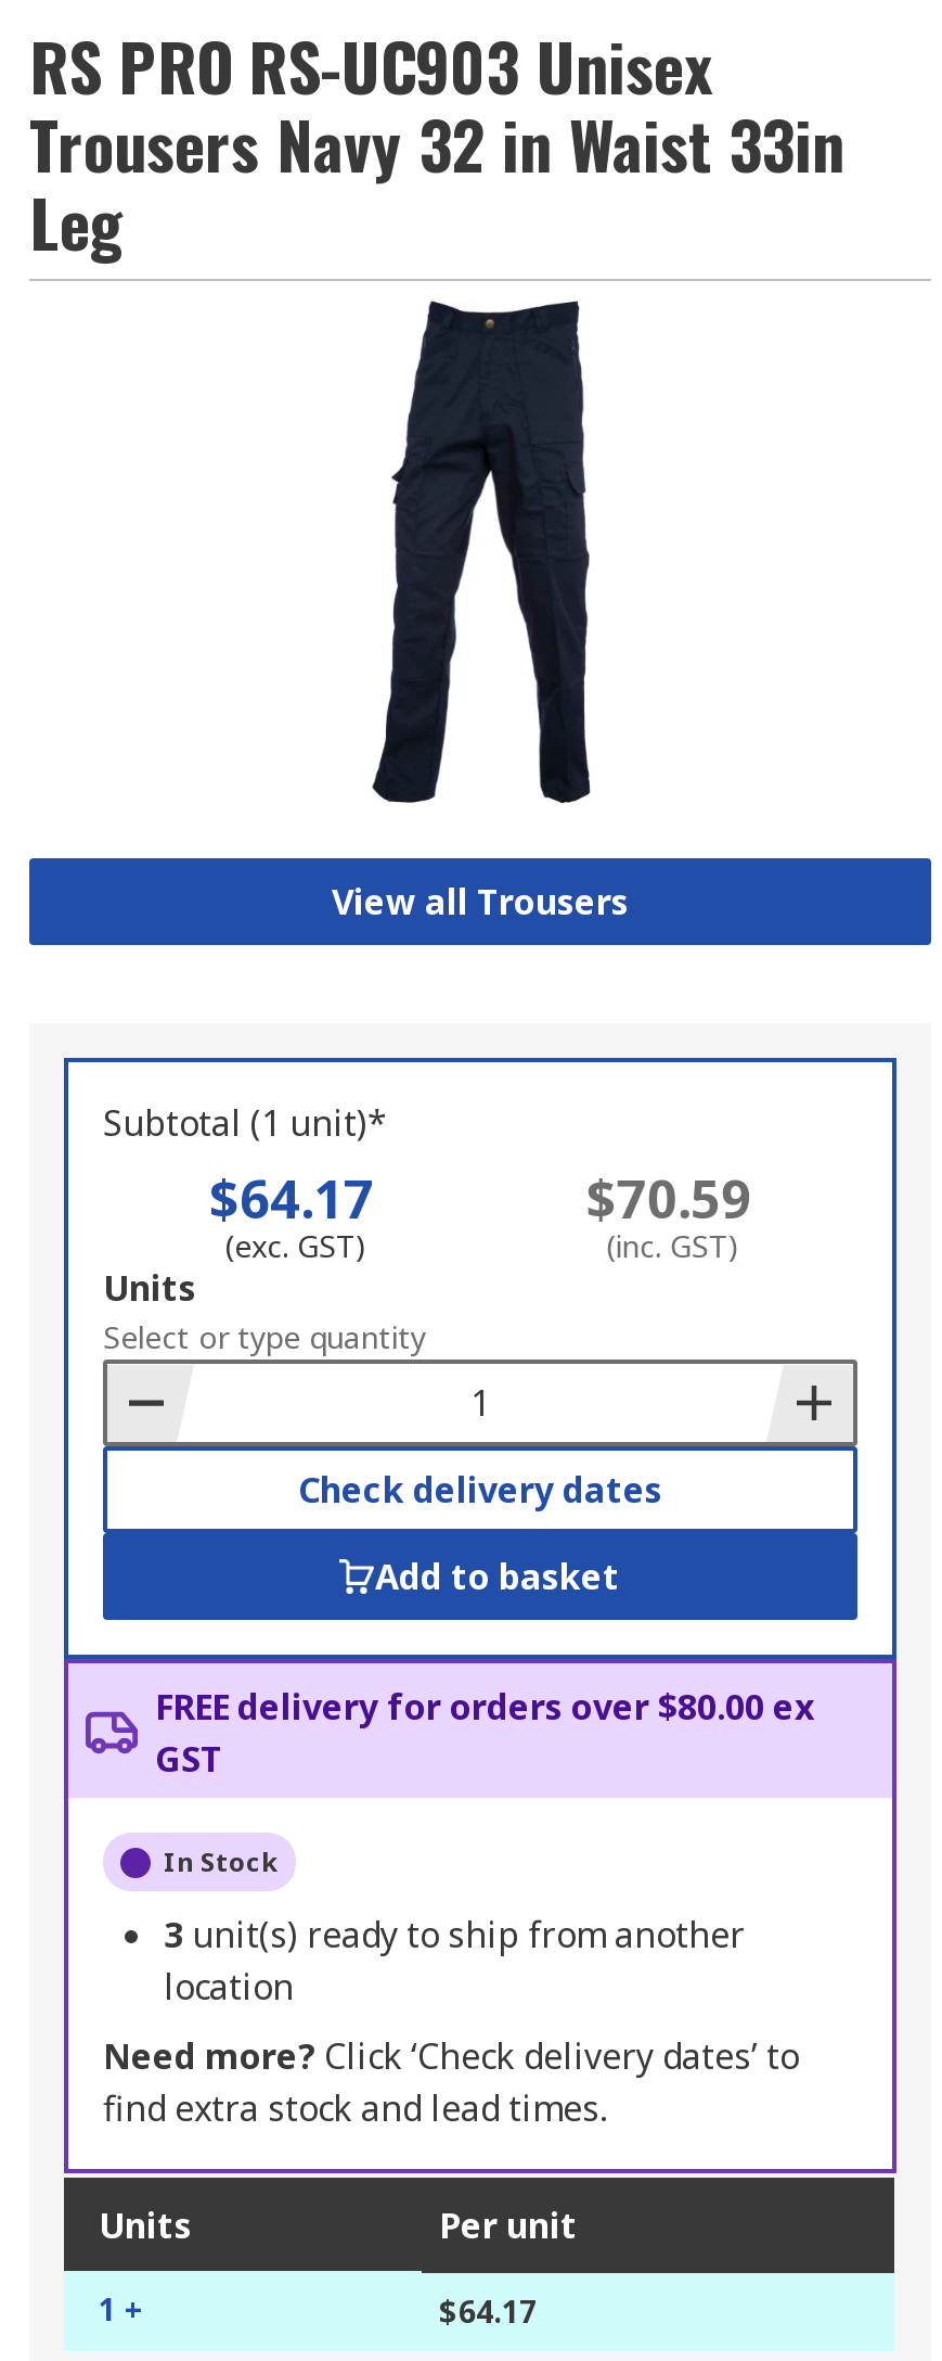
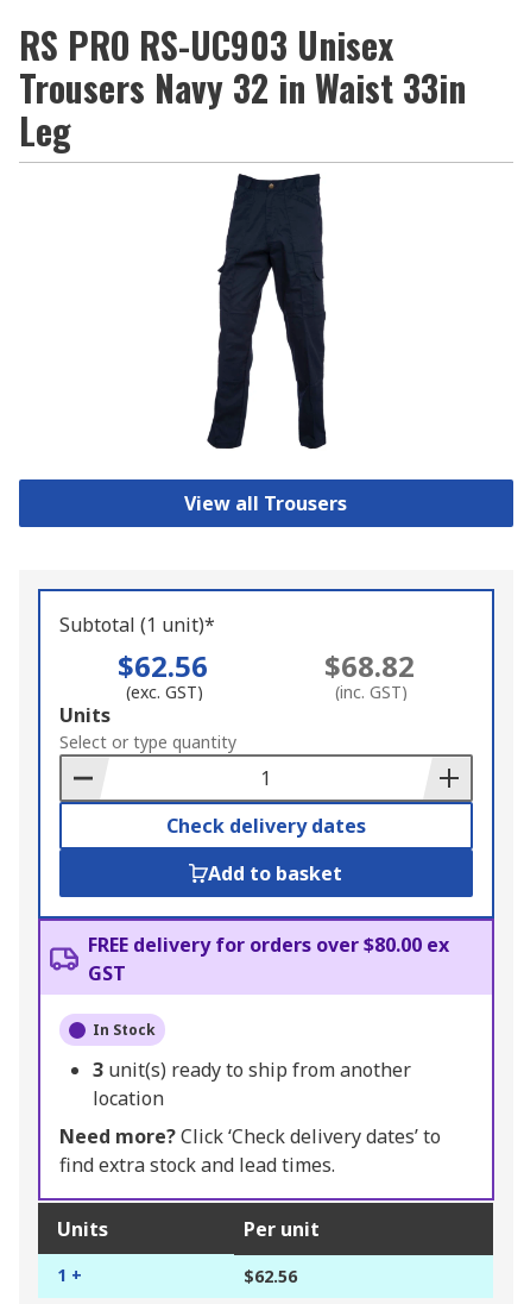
- $64.17
+ $62.56

- $70.59
+ $68.82

- $64.17
+ $62.56
